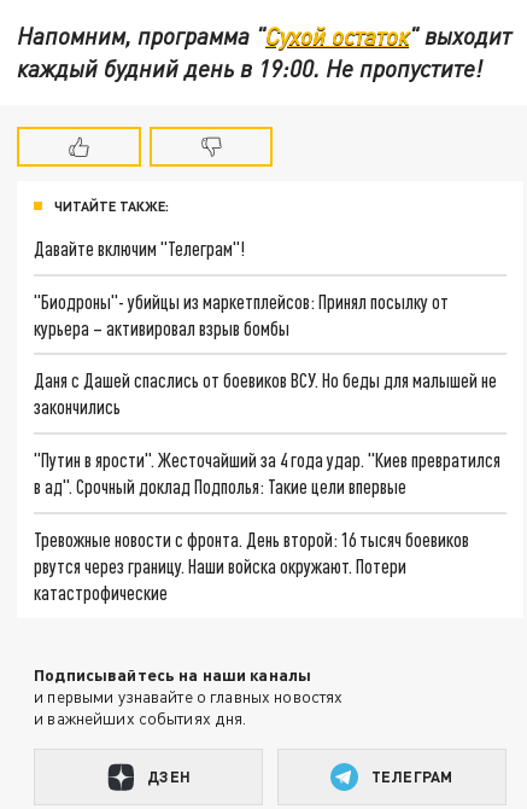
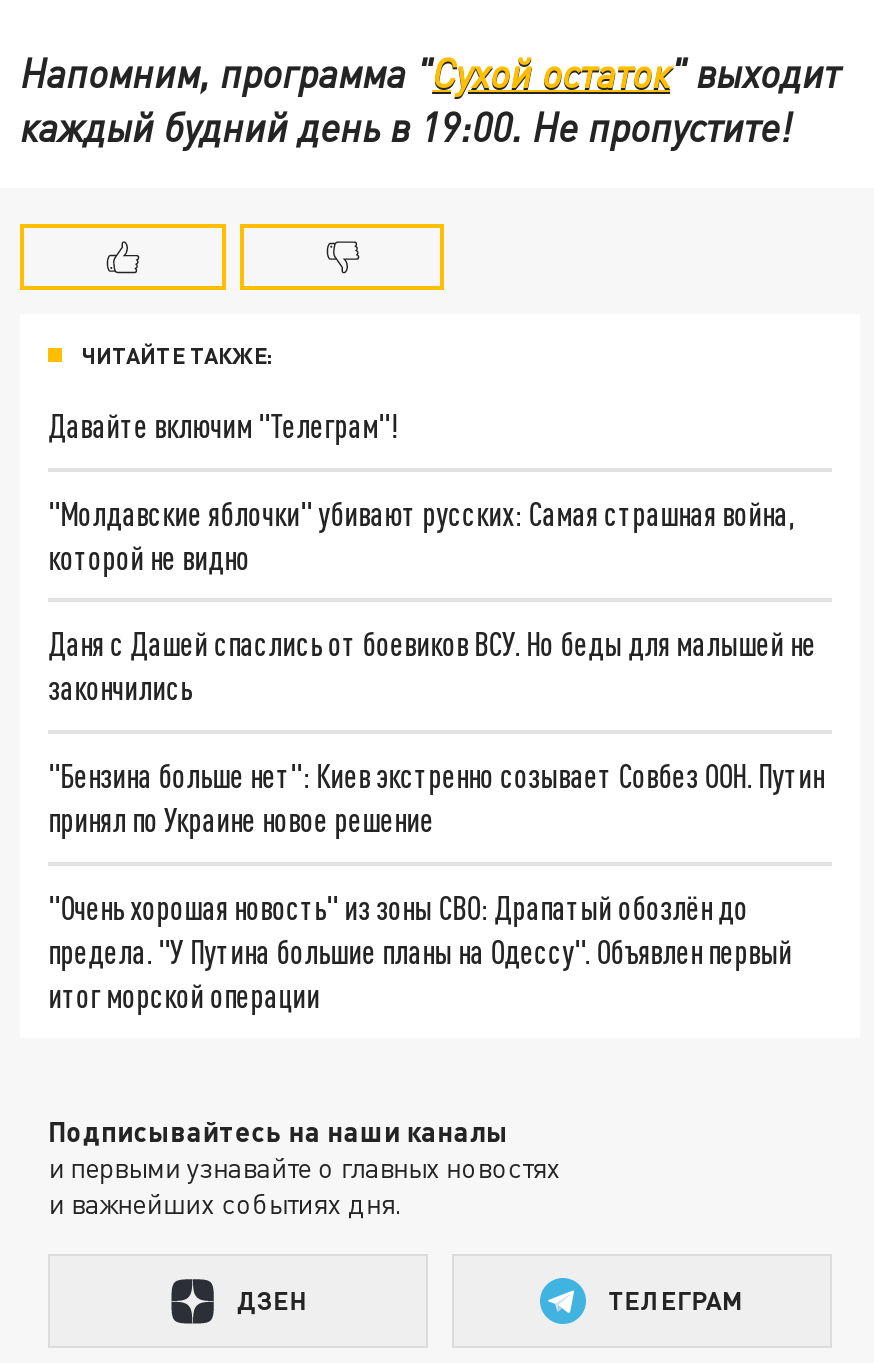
- "Биодроны"- убийцы из маркетплейсов: Принял посылку от
- курьера – активировал взрыв бомбы
+ "Молдавские яблочки" убивают русских: Самая страшная война,
+ которой не видно

- "Путин в ярости". Жесточайший за 4 года удар. "Киев превратился
- в ад". Срочный доклад Подполья: Такие цели впервые
+ "Бензина больше нет": Киев экстренно созывает Совбез ООН. Путин
+ принял по Украине новое решение

- Тревожные новости с фронта. День второй: 16 тысяч боевиков
- рвутся через границу. Наши войска окружают. Потери
- катастрофические
+ "Очень хорошая новость" из зоны СВО: Драпатый обозлён до
+ предела. "У Путина большие планы на Одессу". Объявлен первый
+ итог морской операции
